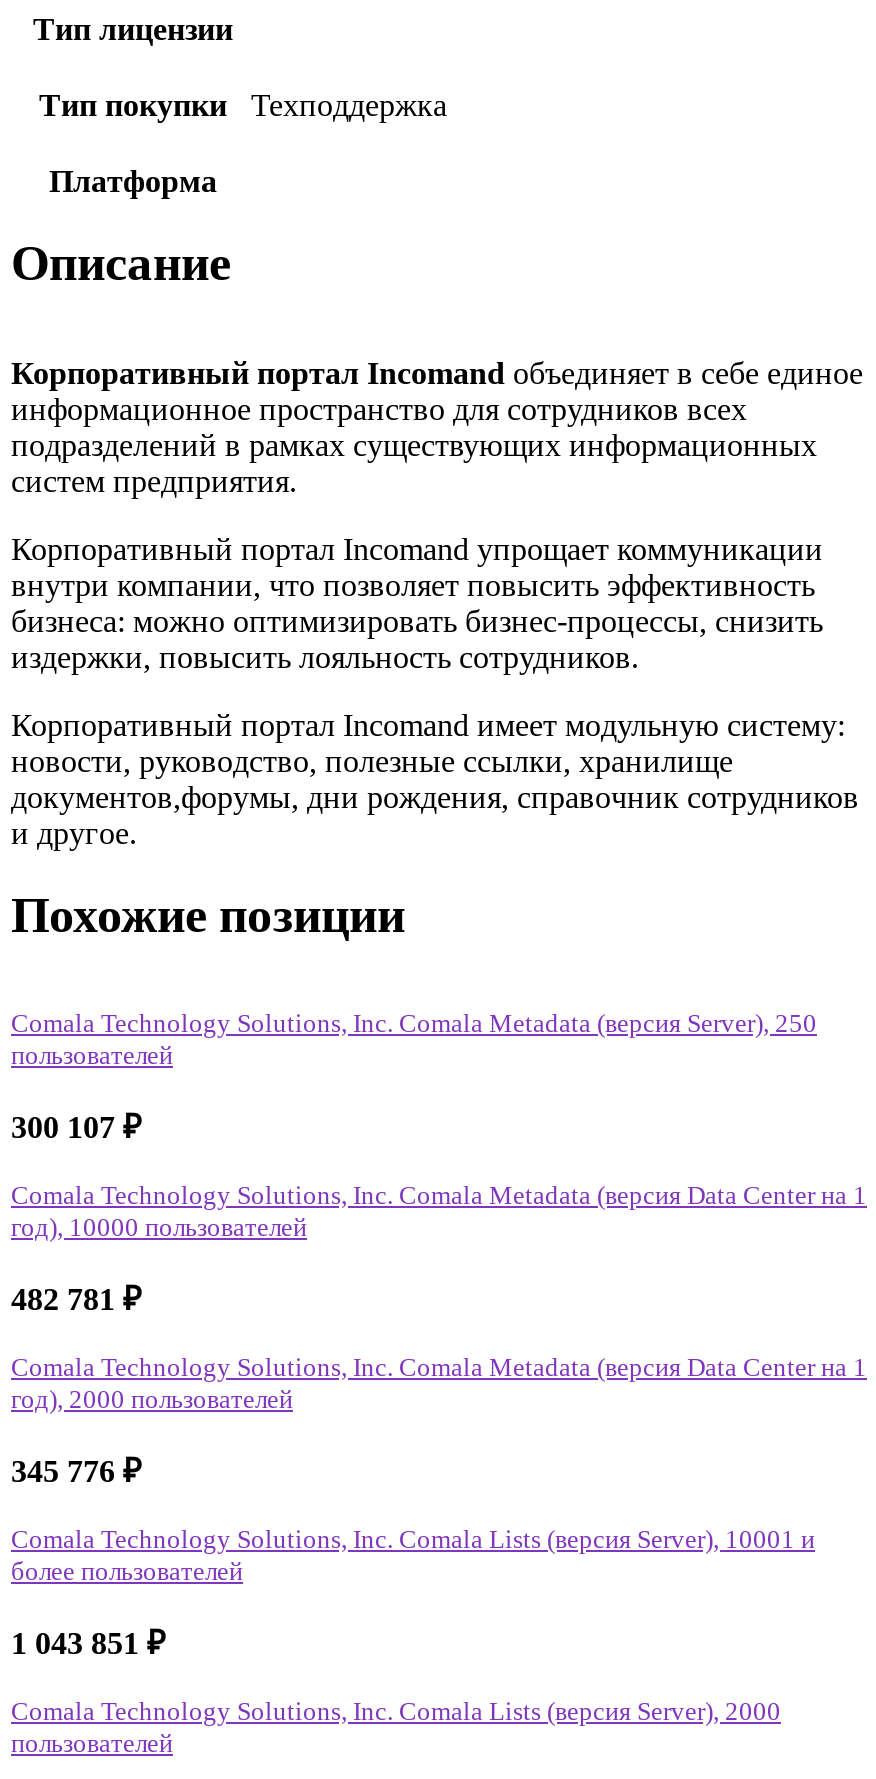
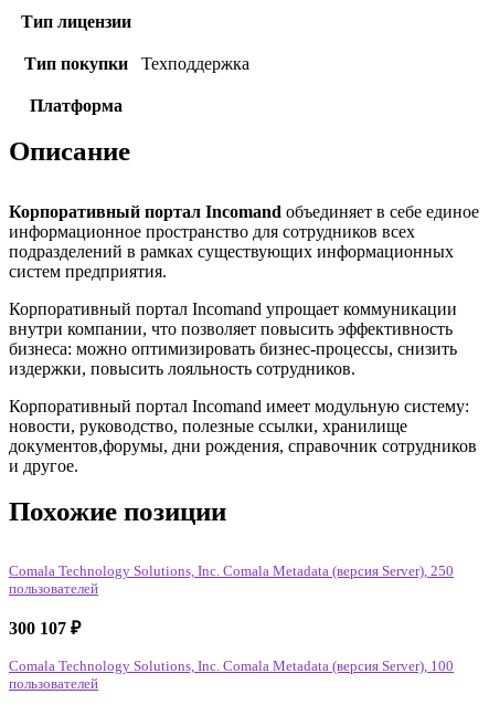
- Comala Technology Solutions, Inc. Comala Metadata (версия Data Center на 1
- год), 10000 пользователей
- 482 781 ₽
- Comala Technology Solutions, Inc. Comala Metadata (версия Data Center на 1
- год), 2000 пользователей
- 345 776 ₽
- Comala Technology Solutions, Inc. Comala Lists (версия Server), 10001 и
- более пользователей
- 1 043 851 ₽
- Comala Technology Solutions, Inc. Comala Lists (версия Server), 2000
+ Comala Technology Solutions, Inc. Comala Metadata (версия Server), 100
